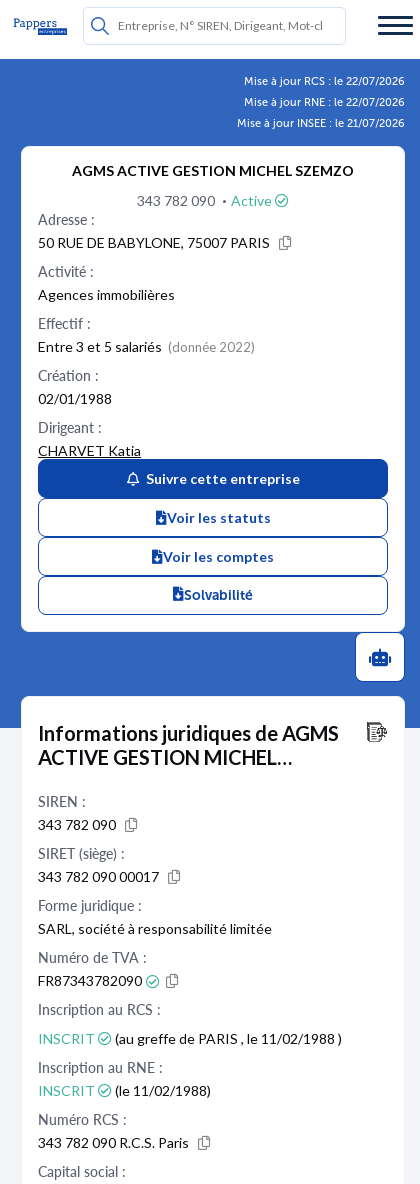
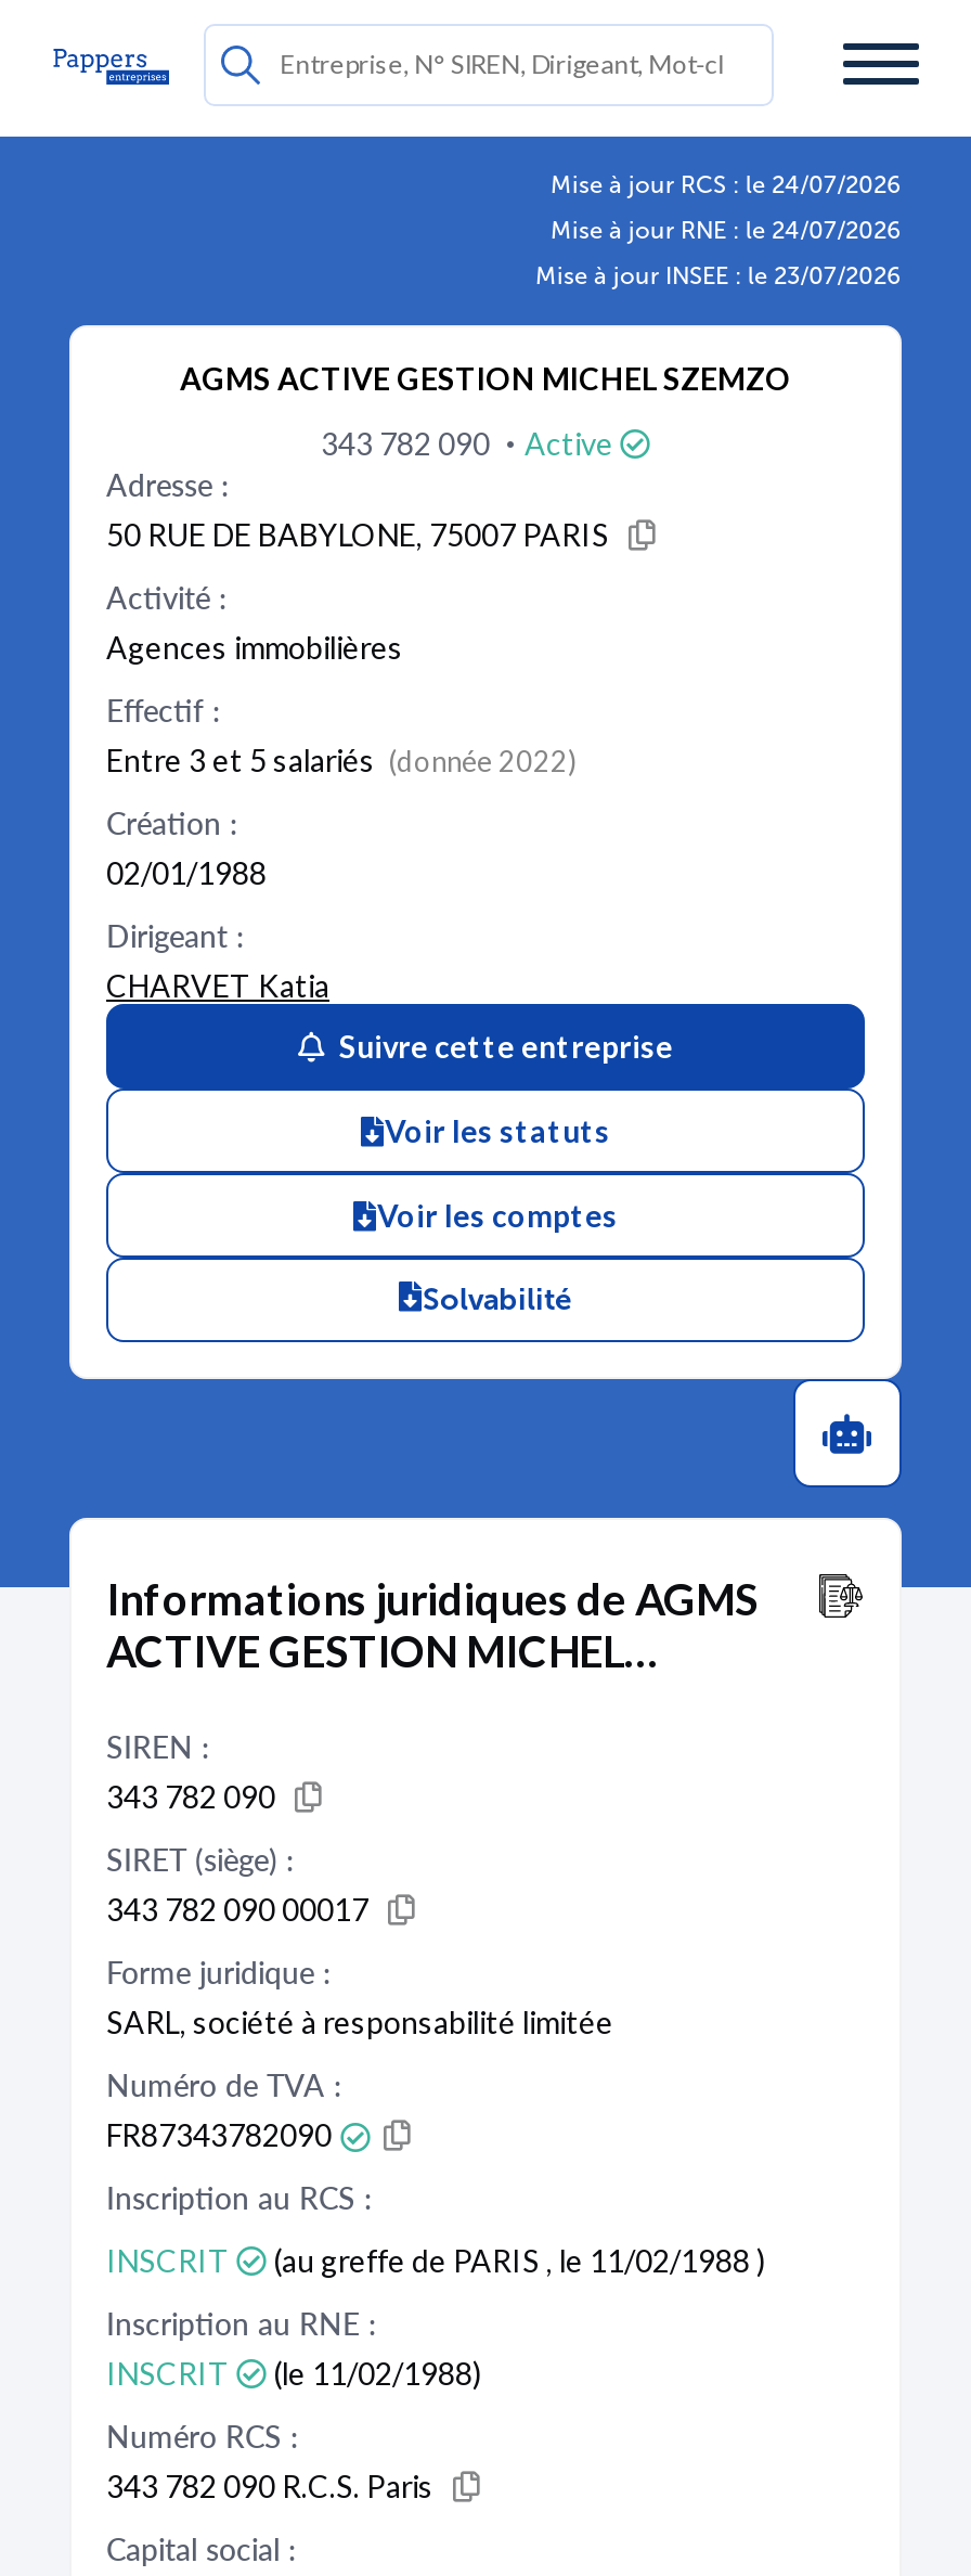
- Mise à jour RCS : le 22/07/2026
+ Mise à jour RCS : le 24/07/2026

- Mise à jour RNE : le 22/07/2026
+ Mise à jour RNE : le 24/07/2026

- Mise à jour INSEE : le 21/07/2026
+ Mise à jour INSEE : le 23/07/2026
